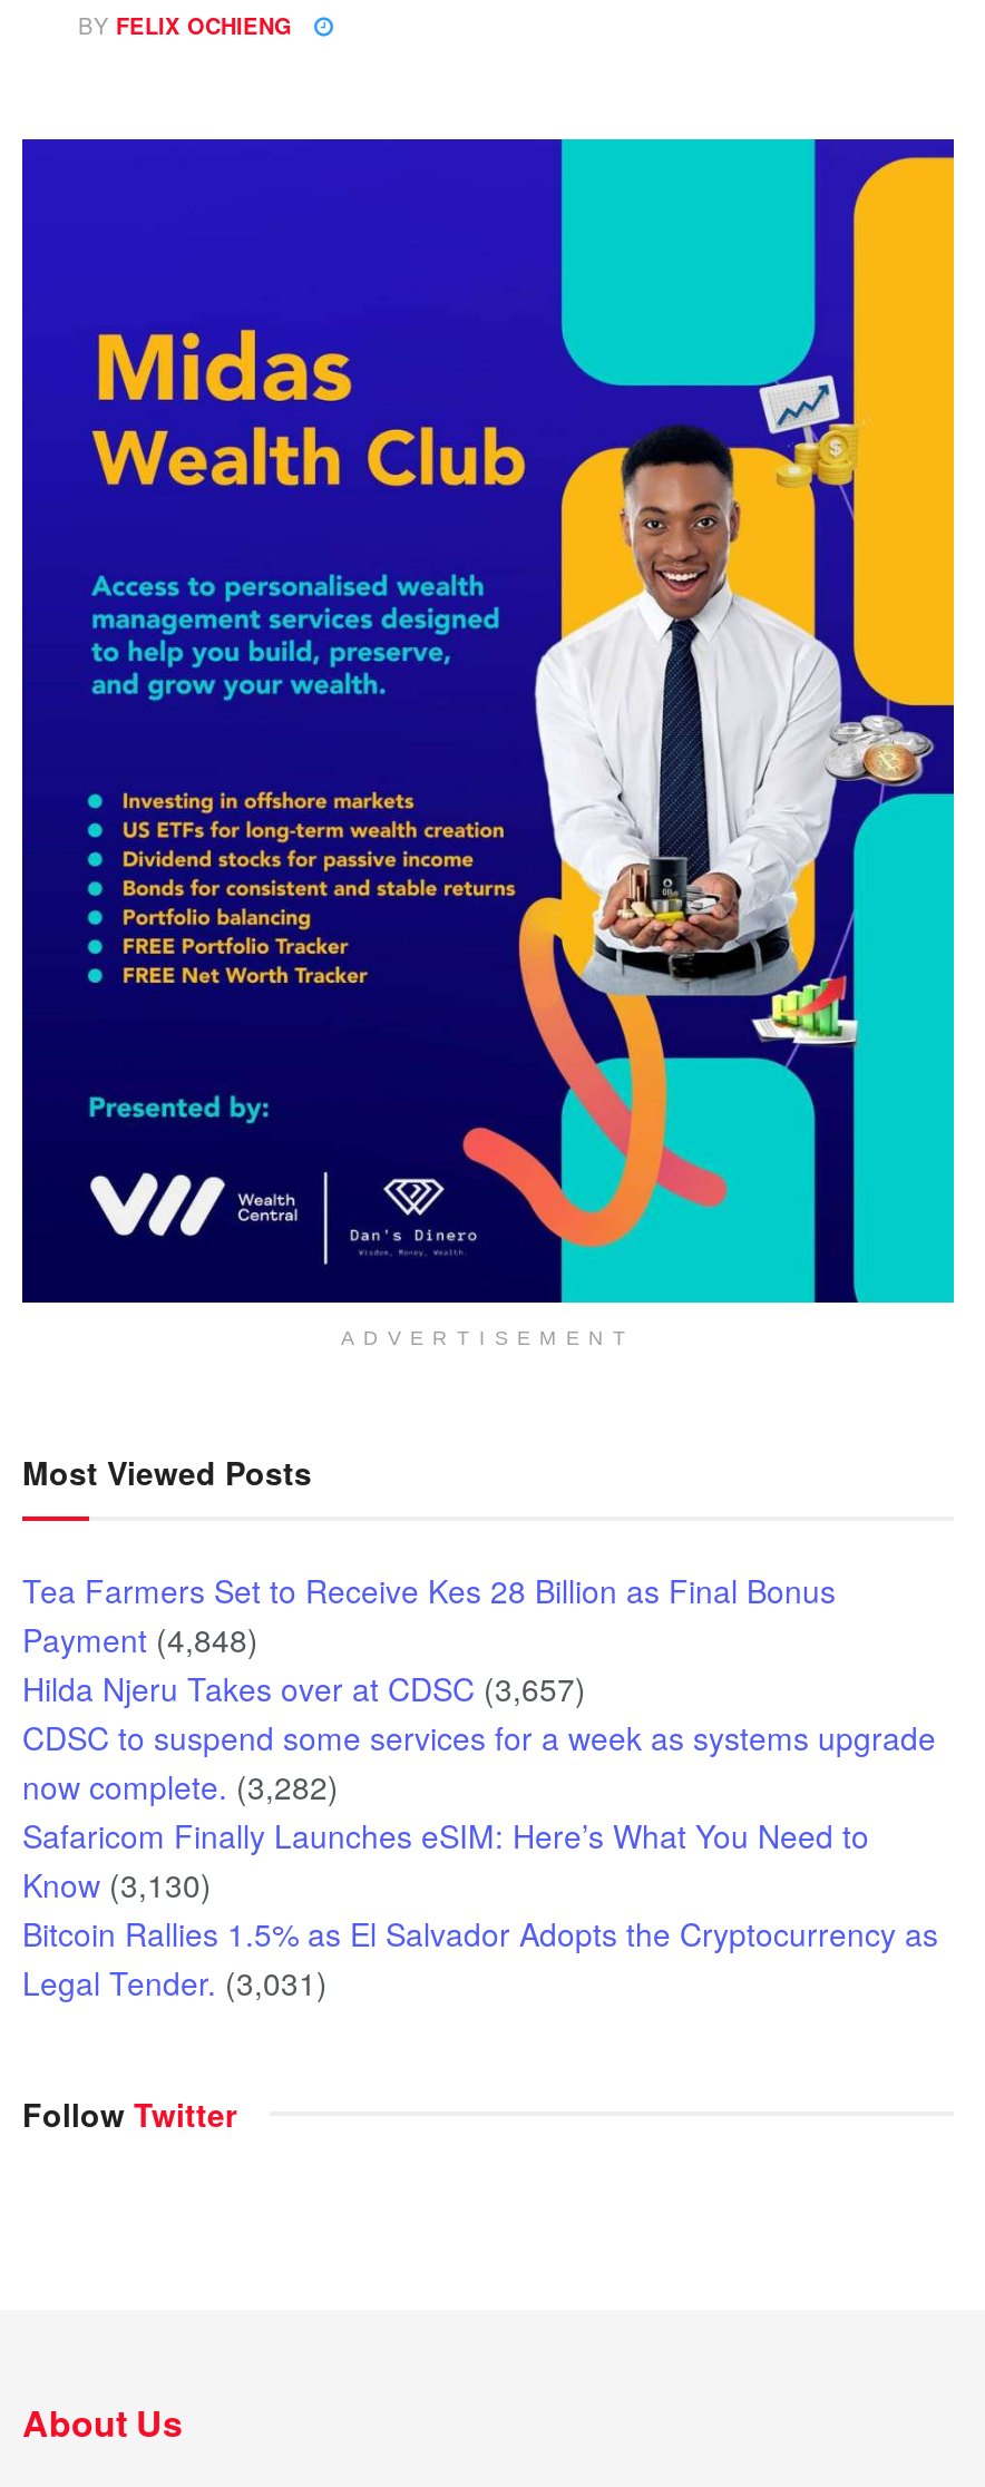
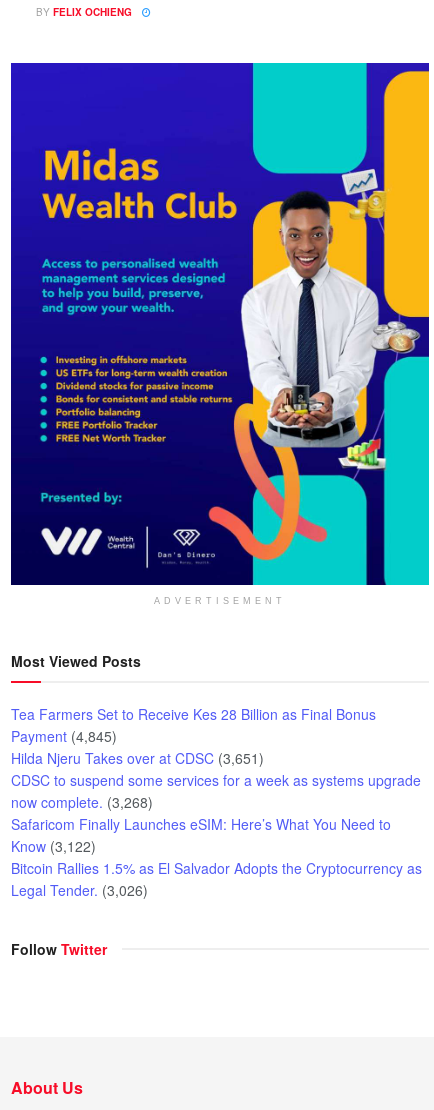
- Payment (4,848)
+ Payment (4,845)

- Hilda Njeru Takes over at CDSC (3,657)
+ Hilda Njeru Takes over at CDSC (3,651)

- now complete. (3,282)
+ now complete. (3,268)

- Know (3,130)
+ Know (3,122)

- Legal Tender. (3,031)
+ Legal Tender. (3,026)
